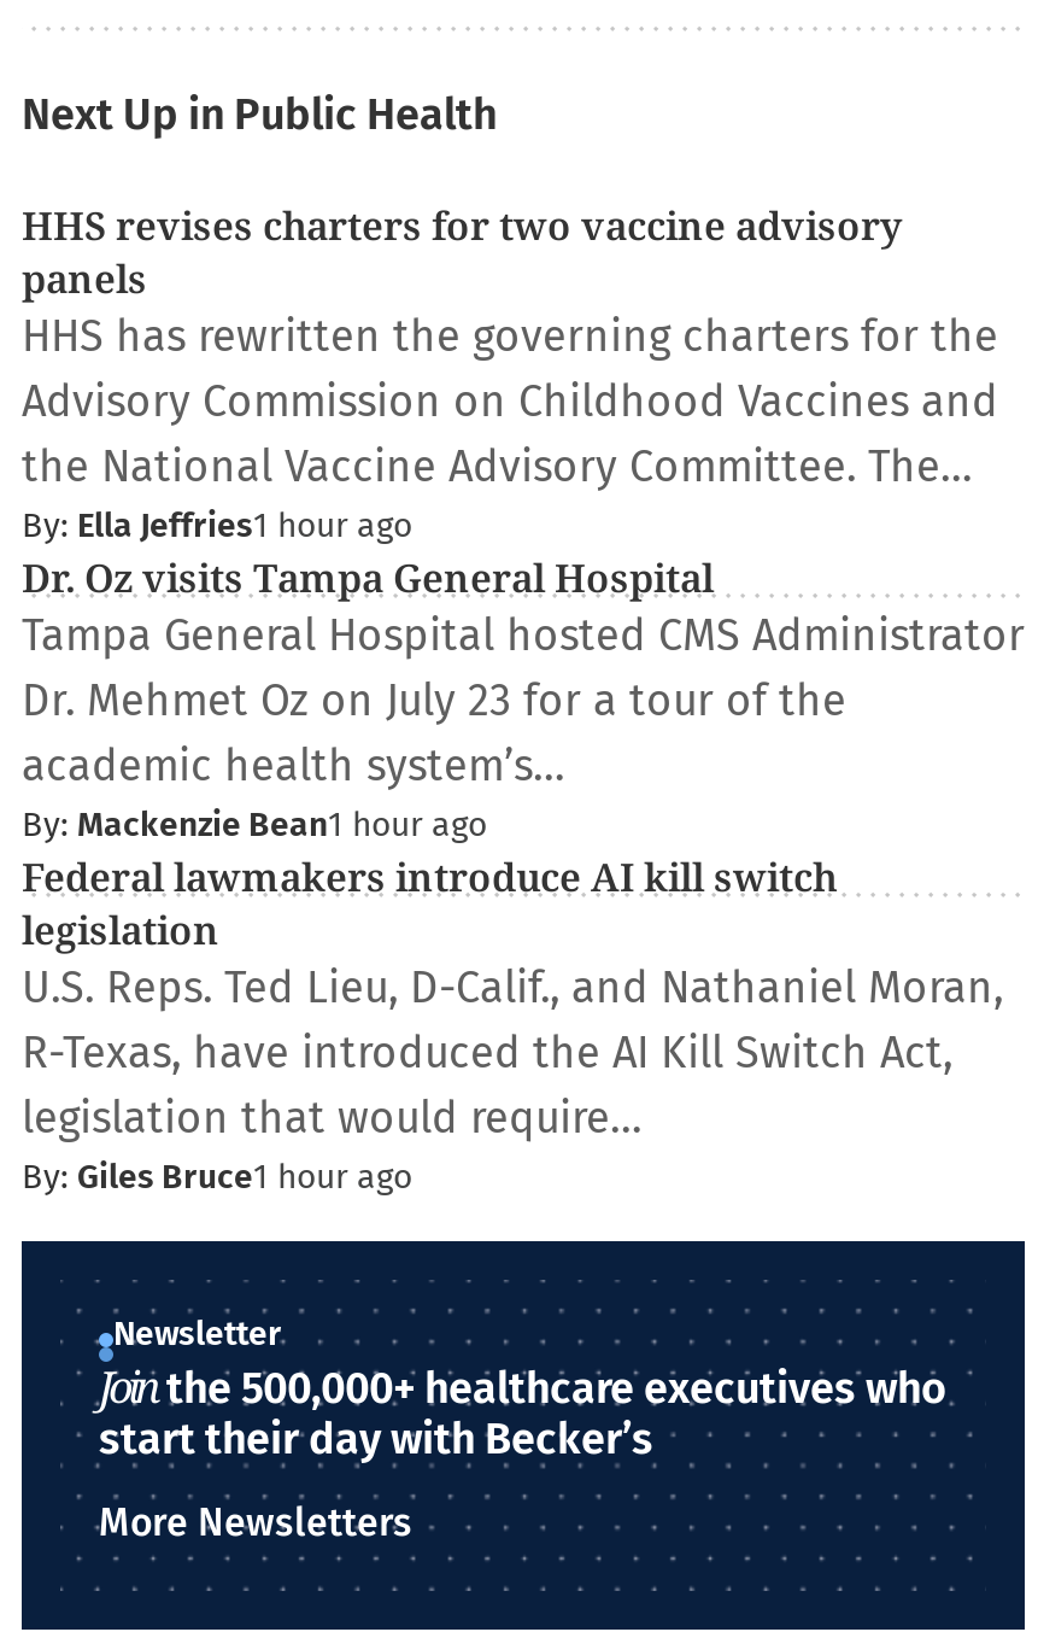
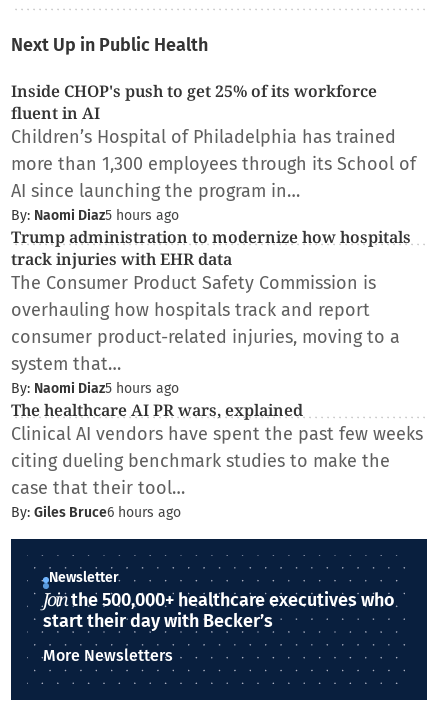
- HHS revises charters for two vaccine advisory
- panels
- HHS has rewritten the governing charters for the
- Advisory Commission on Childhood Vaccines and
- the National Vaccine Advisory Committee. The…
- By: Ella Jeffries
- Dr. Oz visits Tampa General Hospital
- Tampa General Hospital hosted CMS Administrator
- Dr. Mehmet Oz on July 23 for a tour of the
- academic health system’s…
- By: Mackenzie Bean
- Federal lawmakers introduce AI kill switch
- legislation
- U.S. Reps. Ted Lieu, D-Calif., and Nathaniel Moran,
- R-Texas, have introduced the AI Kill Switch Act,
- legislation that would require…
- By: Giles Bruce
+ Inside CHOP's push to get 25% of its workforce
+ fluent in AI
+ Children’s Hospital of Philadelphia has trained
+ more than 1,300 employees through its School of
+ AI since launching the program in…
+ By: Naomi Diaz5 hours ago
+ Trump administration to modernize how hospitals
+ track injuries with EHR data
+ The Consumer Product Safety Commission is
+ overhauling how hospitals track and report
+ consumer product-related injuries, moving to a
+ system that…
+ By: Naomi Diaz5 hours ago
+ The healthcare AI PR wars, explained
+ Clinical AI vendors have spent the past few weeks
+ citing dueling benchmark studies to make the
+ case that their tool…
+ By: Giles Bruce6 hours ago
